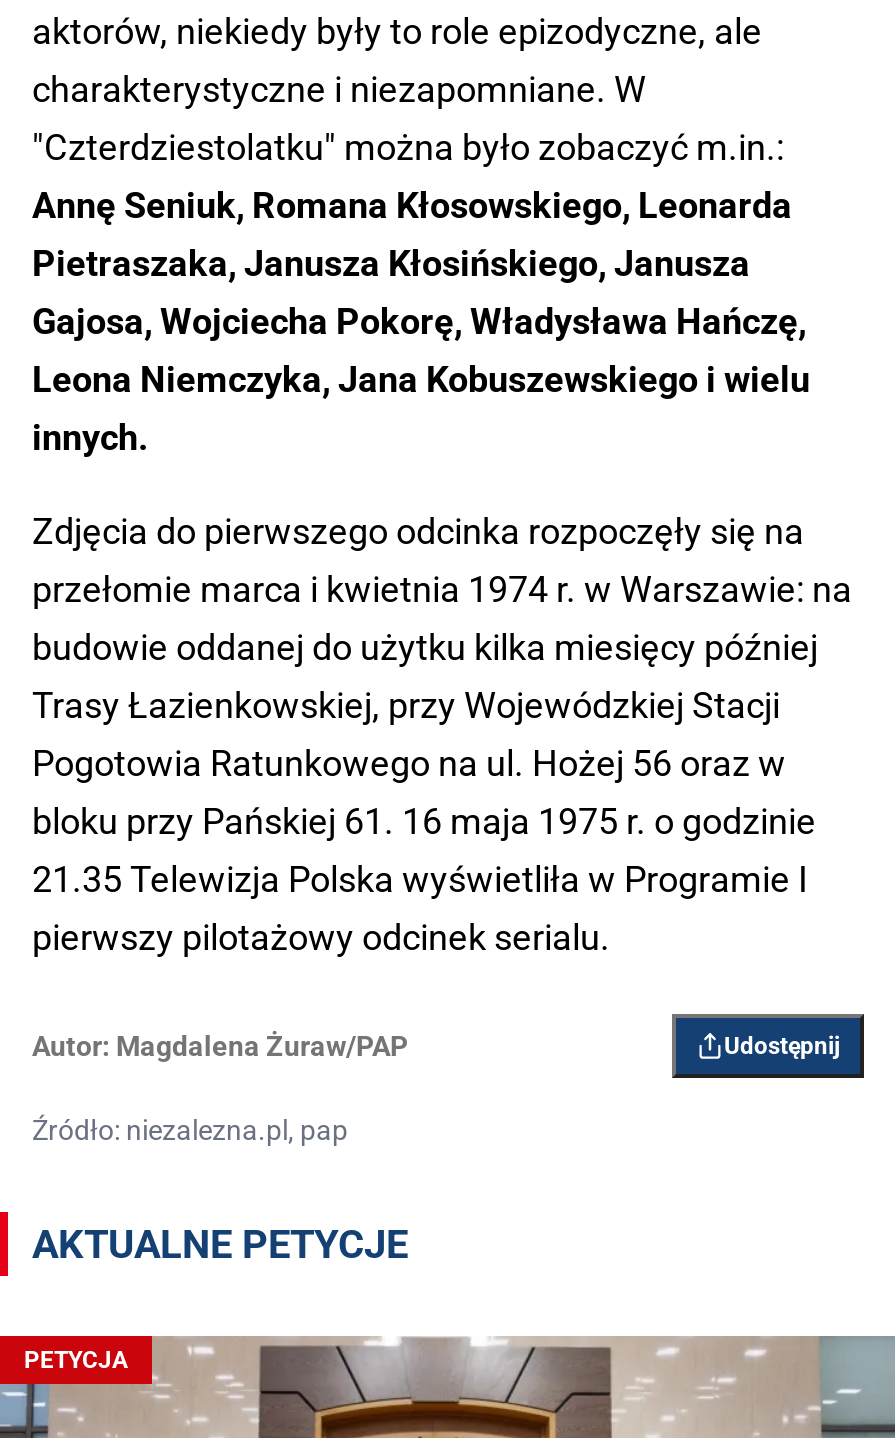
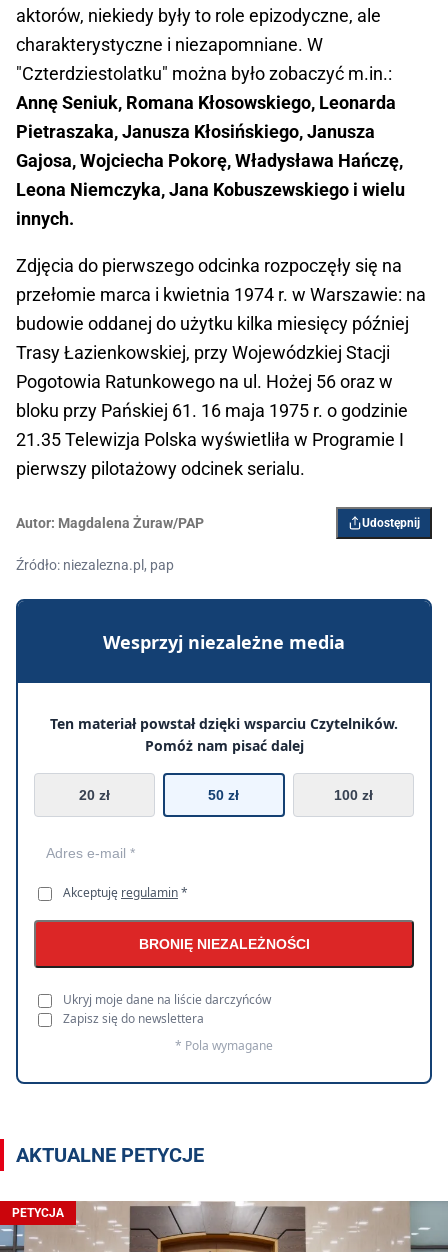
+ [image]
+ Wesprzyj niezależne media
+ Ten materiał powstał dzięki wsparciu Czytelników.
+ Pomóż nam pisać dalej
+ 20 zł
+ 50 zł
+ 100 zł

+ Akceptuję regulamin *
+ BRONIĘ NIEZALEŻNOŚCI
+ Ukryj moje dane na liście darczyńców
+ Zapisz się do newslettera
+ * Pola wymagane
